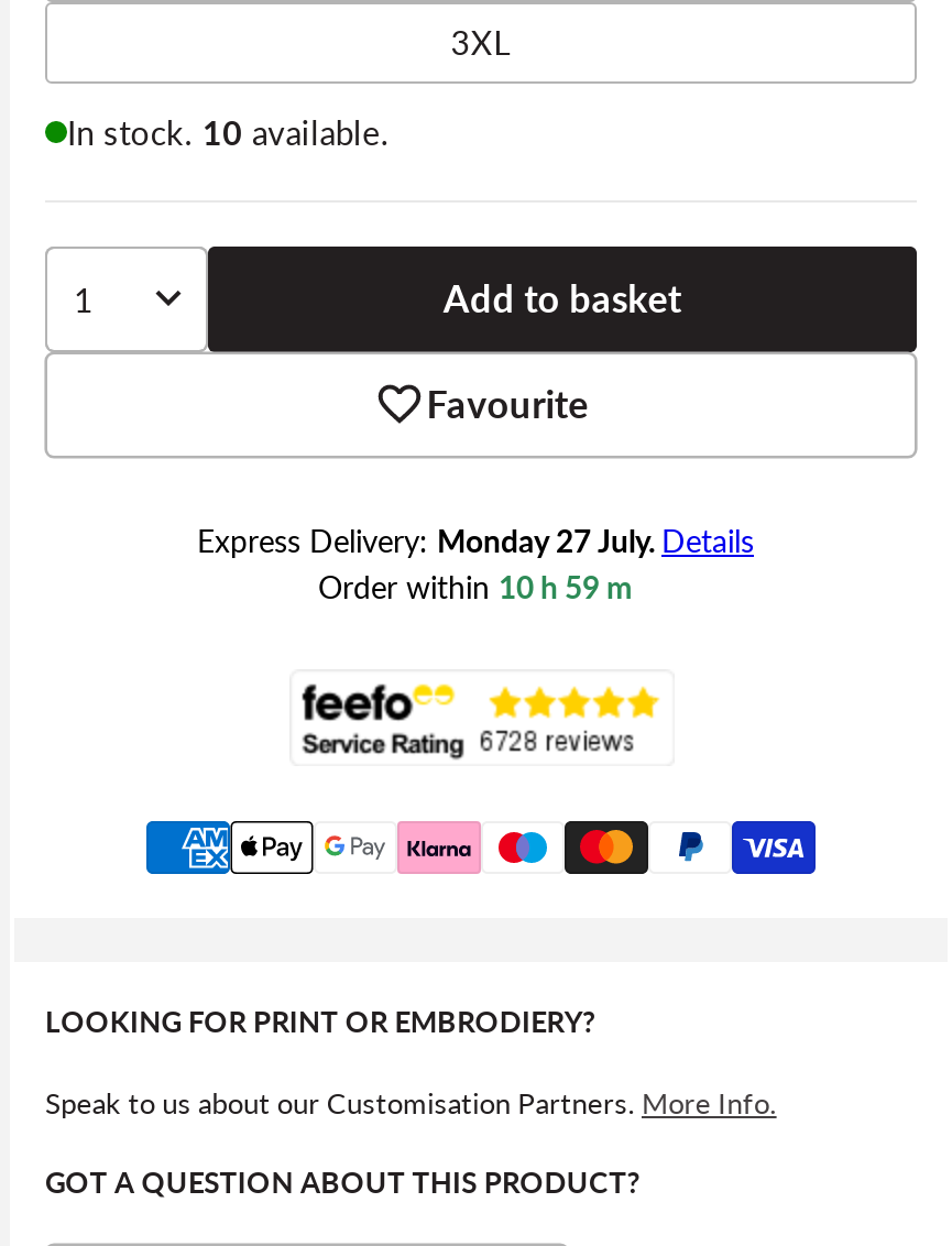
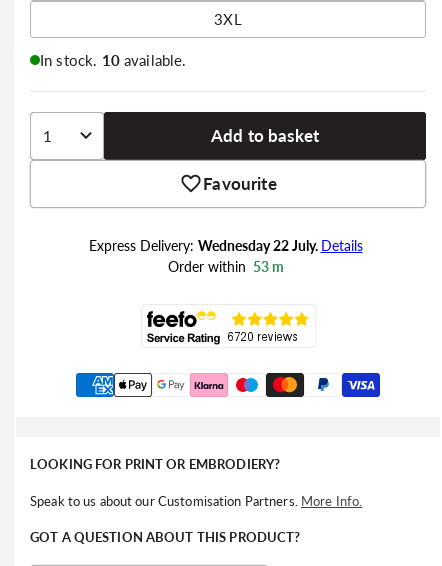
- Express Delivery: Monday 27 July. Details
- Order within 10 h 59 m
+ Express Delivery: Wednesday 22 July. Details
+ Order within 53 m
